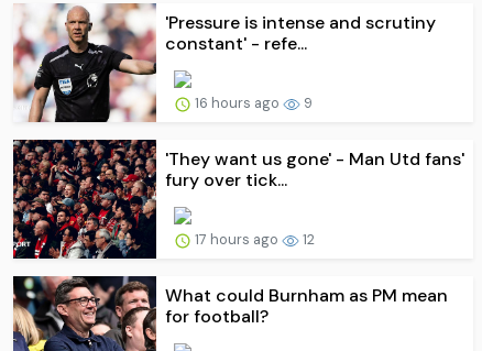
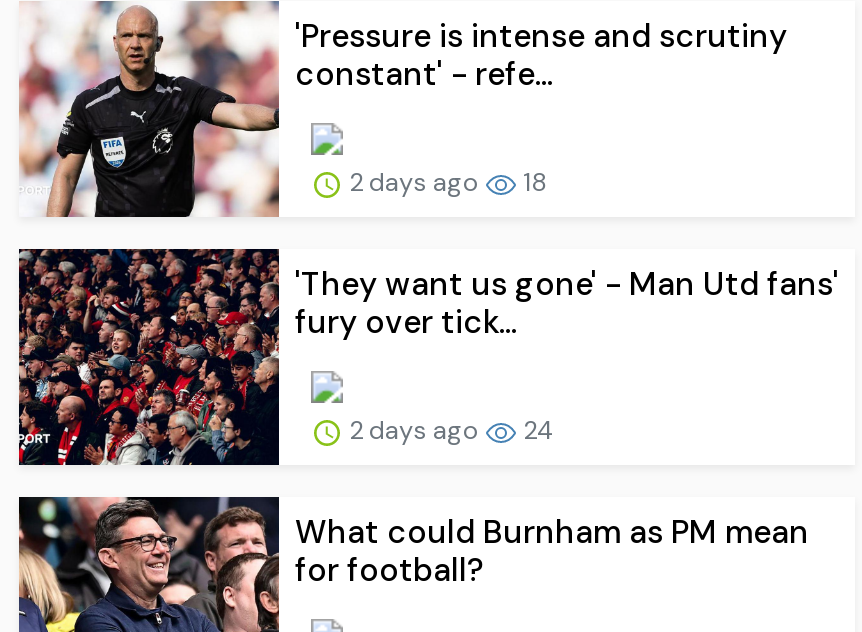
- 16 hours ago
+ 2 days ago

- 9
+ 18

- 17 hours ago
+ 2 days ago

- 12
+ 24
